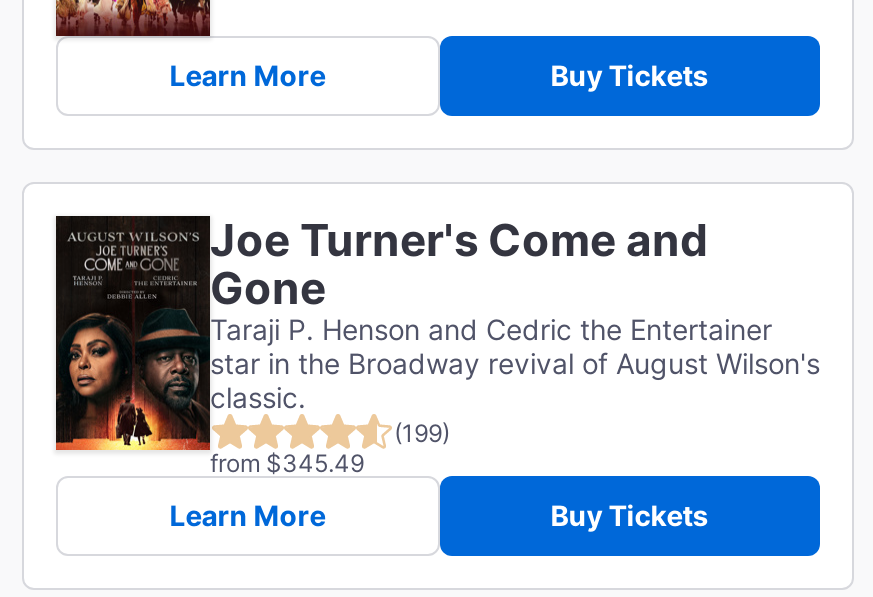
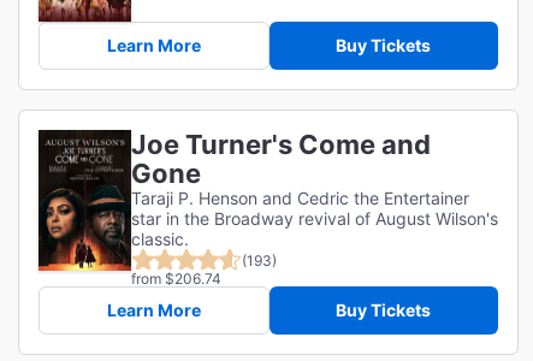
- (199)
+ (193)

- from $345.49
+ from $206.74
